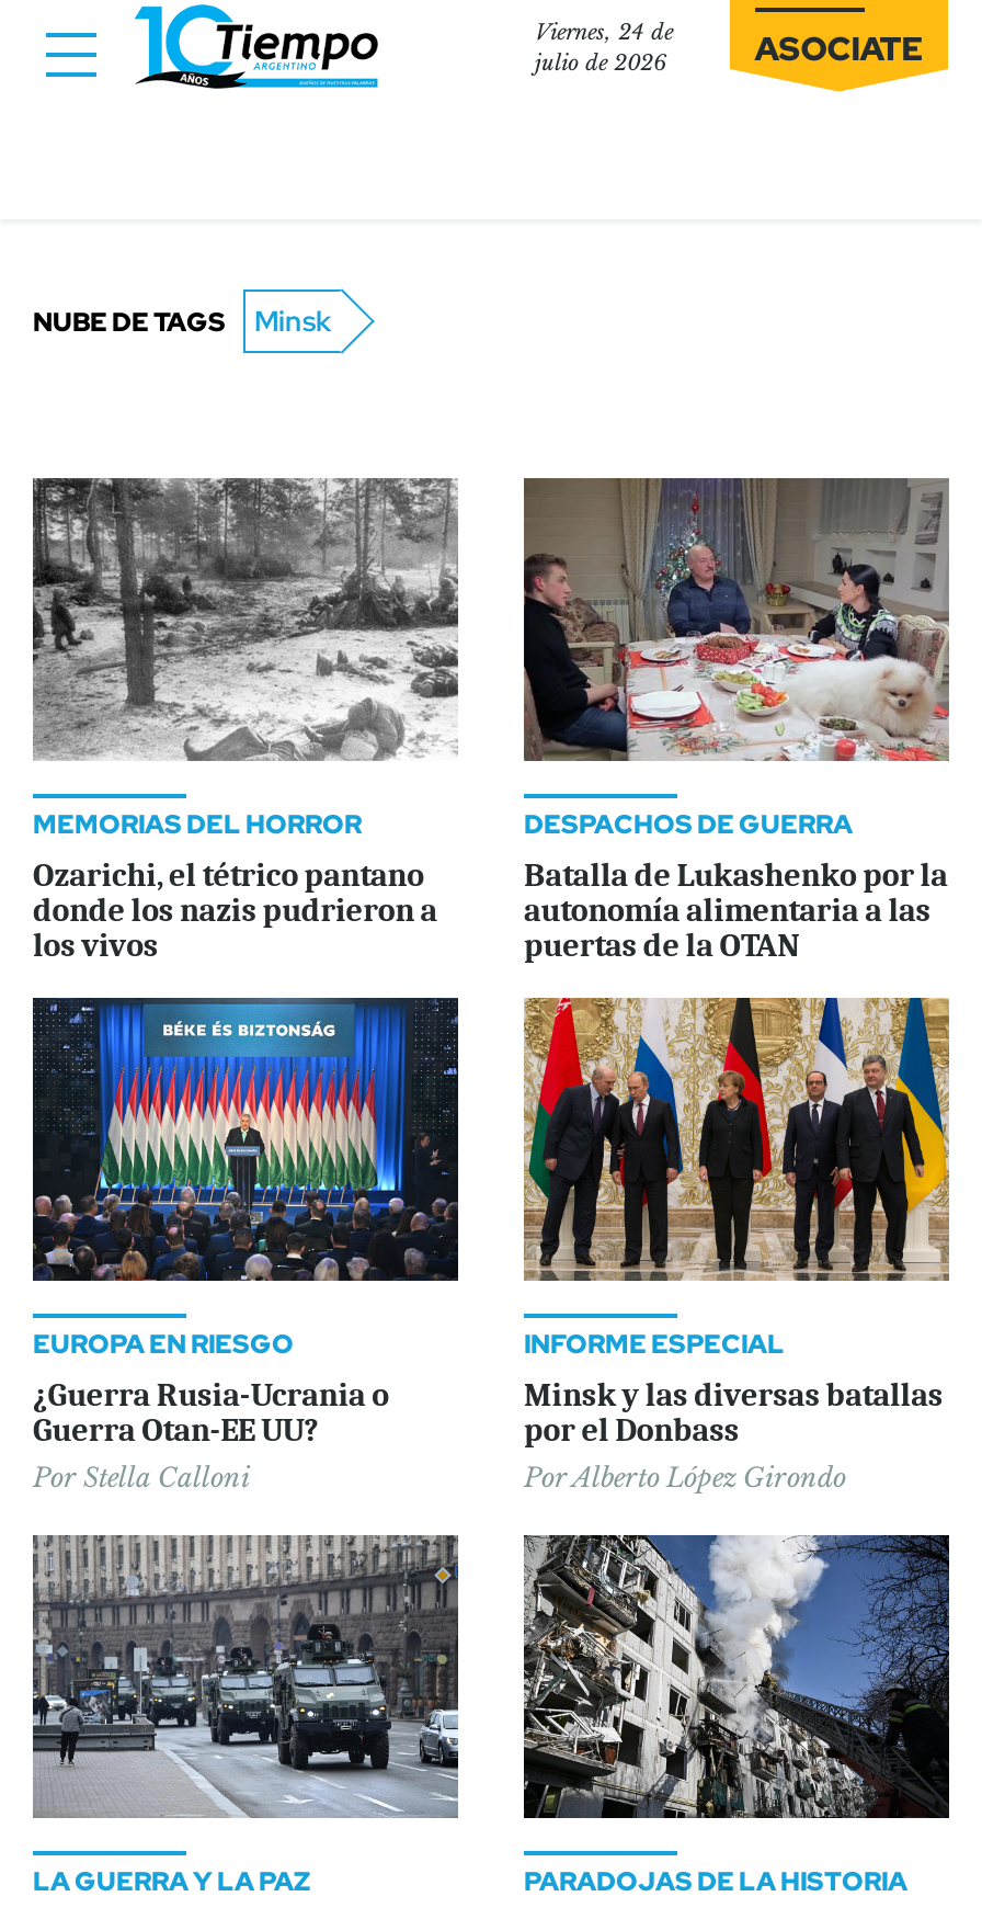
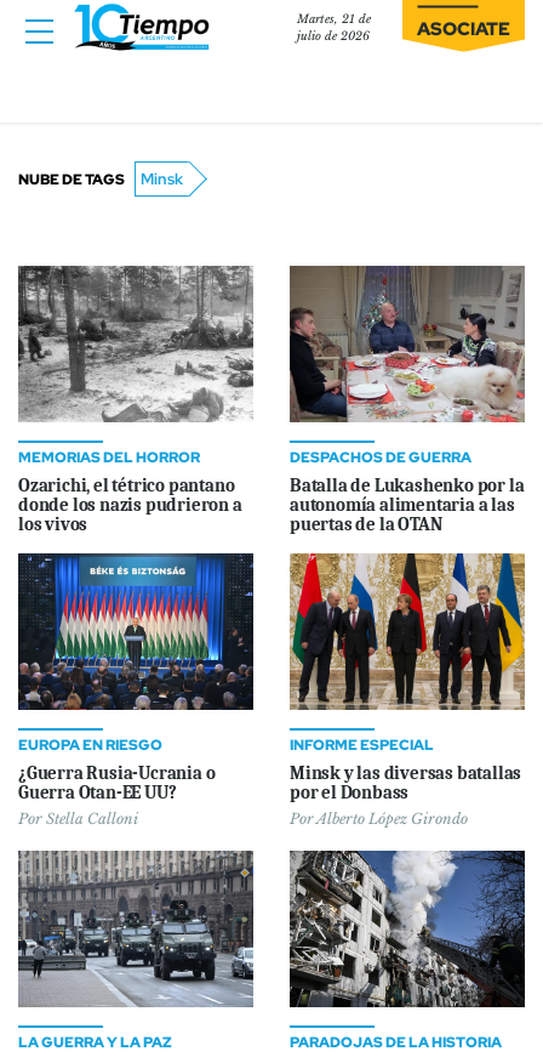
- Viernes, 24 de
+ Martes, 21 de
